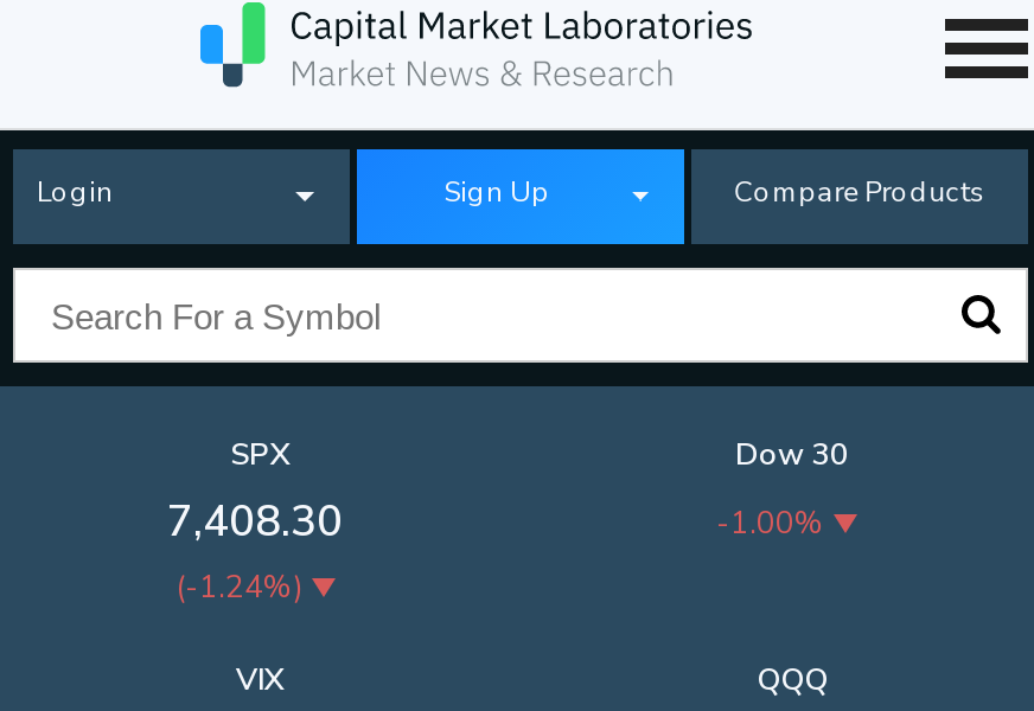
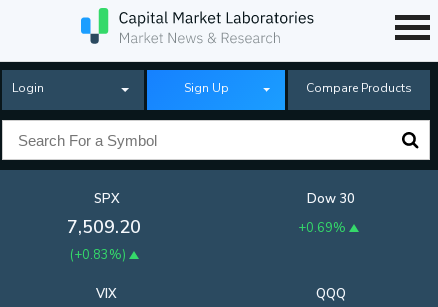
- 7,408.30
+ 7,509.20

- -1.00%
+ +0.69%

- (-1.24%)
+ (+0.83%)
